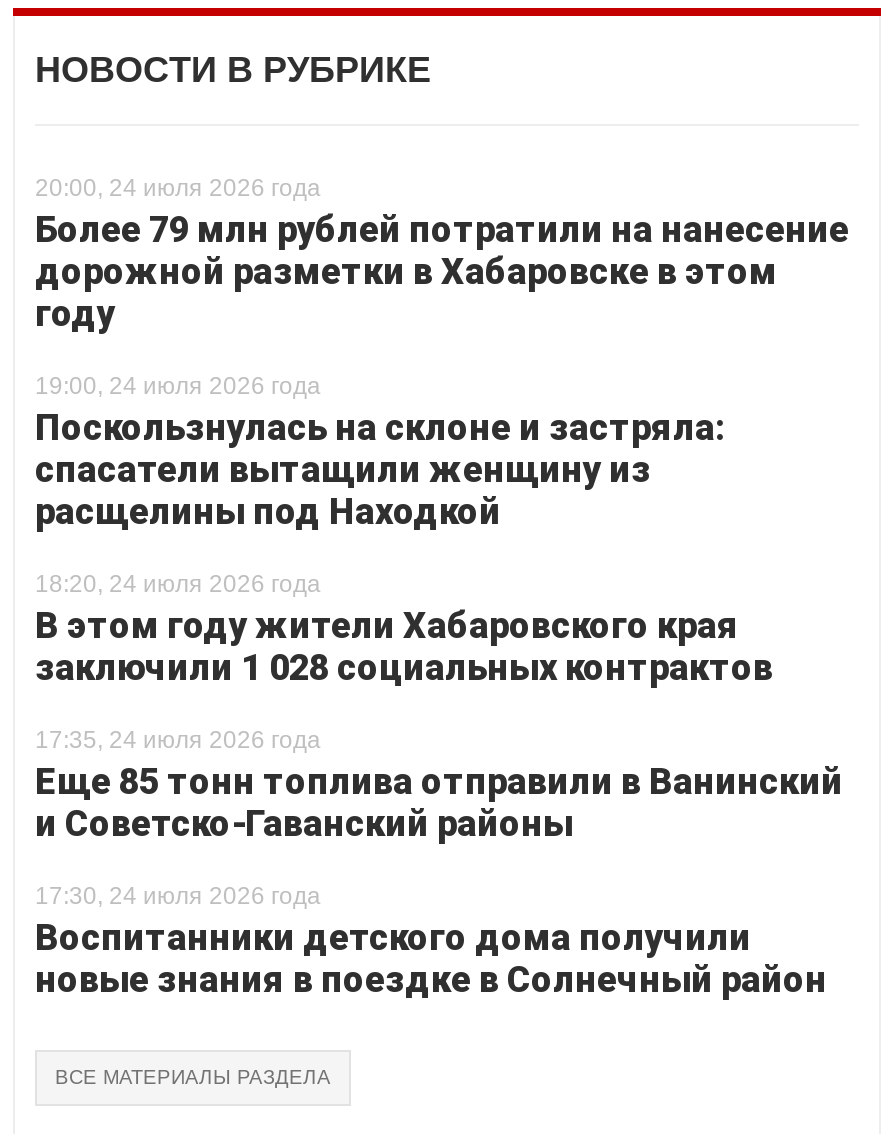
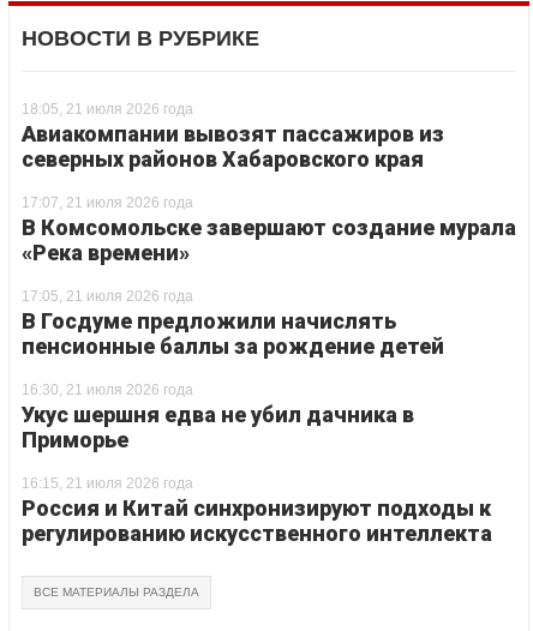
- 20:00, 24 июля 2026 года
- Более 79 млн рублей потратили на нанесение
- дорожной разметки в Хабаровске в этом
- году
+ 18:05, 21 июля 2026 года
+ Авиакомпании вывозят пассажиров из
+ северных районов Хабаровского края

- 19:00, 24 июля 2026 года
- Поскользнулась на склоне и застряла:
- спасатели вытащили женщину из
- расщелины под Находкой
+ 17:07, 21 июля 2026 года
+ В Комсомольске завершают создание мурала
+ «Река времени»

- 18:20, 24 июля 2026 года
- В этом году жители Хабаровского края
- заключили 1 028 социальных контрактов
+ 17:05, 21 июля 2026 года
+ В Госдуме предложили начислять
+ пенсионные баллы за рождение детей

- 17:35, 24 июля 2026 года
- Еще 85 тонн топлива отправили в Ванинский
- и Советско-Гаванский районы
+ 16:30, 21 июля 2026 года
+ Укус шершня едва не убил дачника в
+ Приморье

- 17:30, 24 июля 2026 года
- Воспитанники детского дома получили
- новые знания в поездке в Солнечный район
+ 16:15, 21 июля 2026 года
+ Россия и Китай синхронизируют подходы к
+ регулированию искусственного интеллекта
